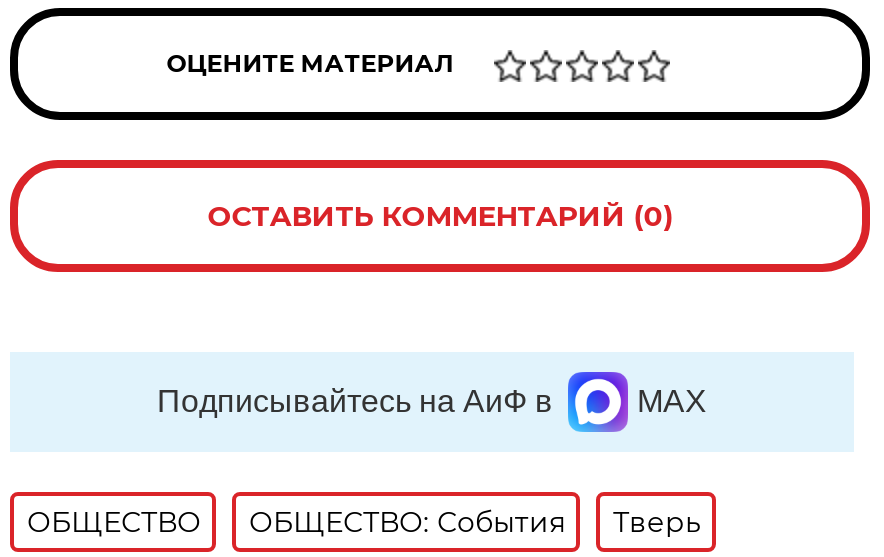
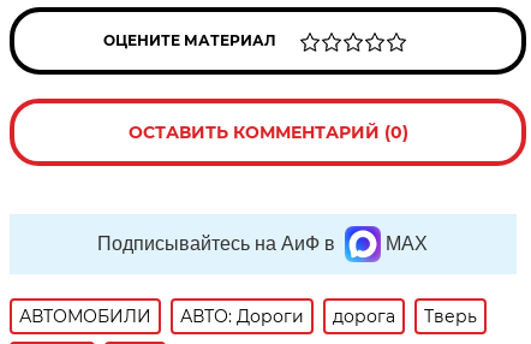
- ОБЩЕСТВО
- ОБЩЕСТВО: События
+ АВТОМОБИЛИ
+ АВТО: Дороги
+ дорога
